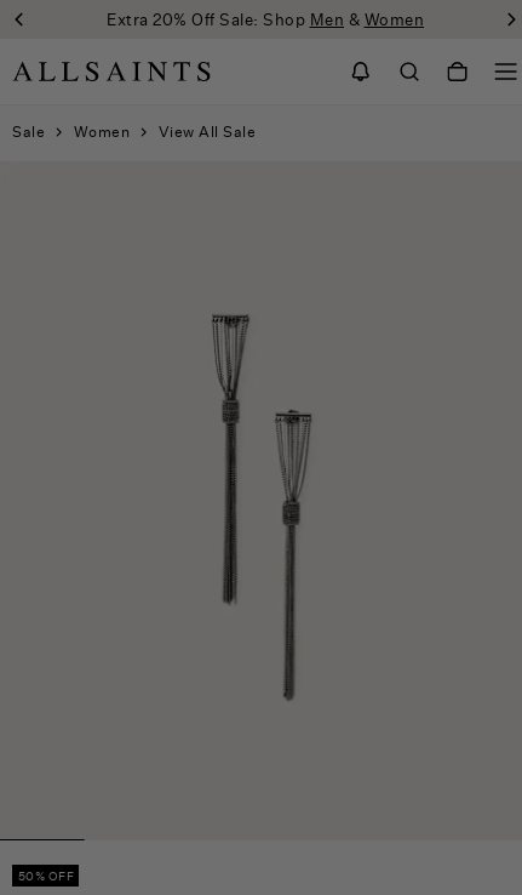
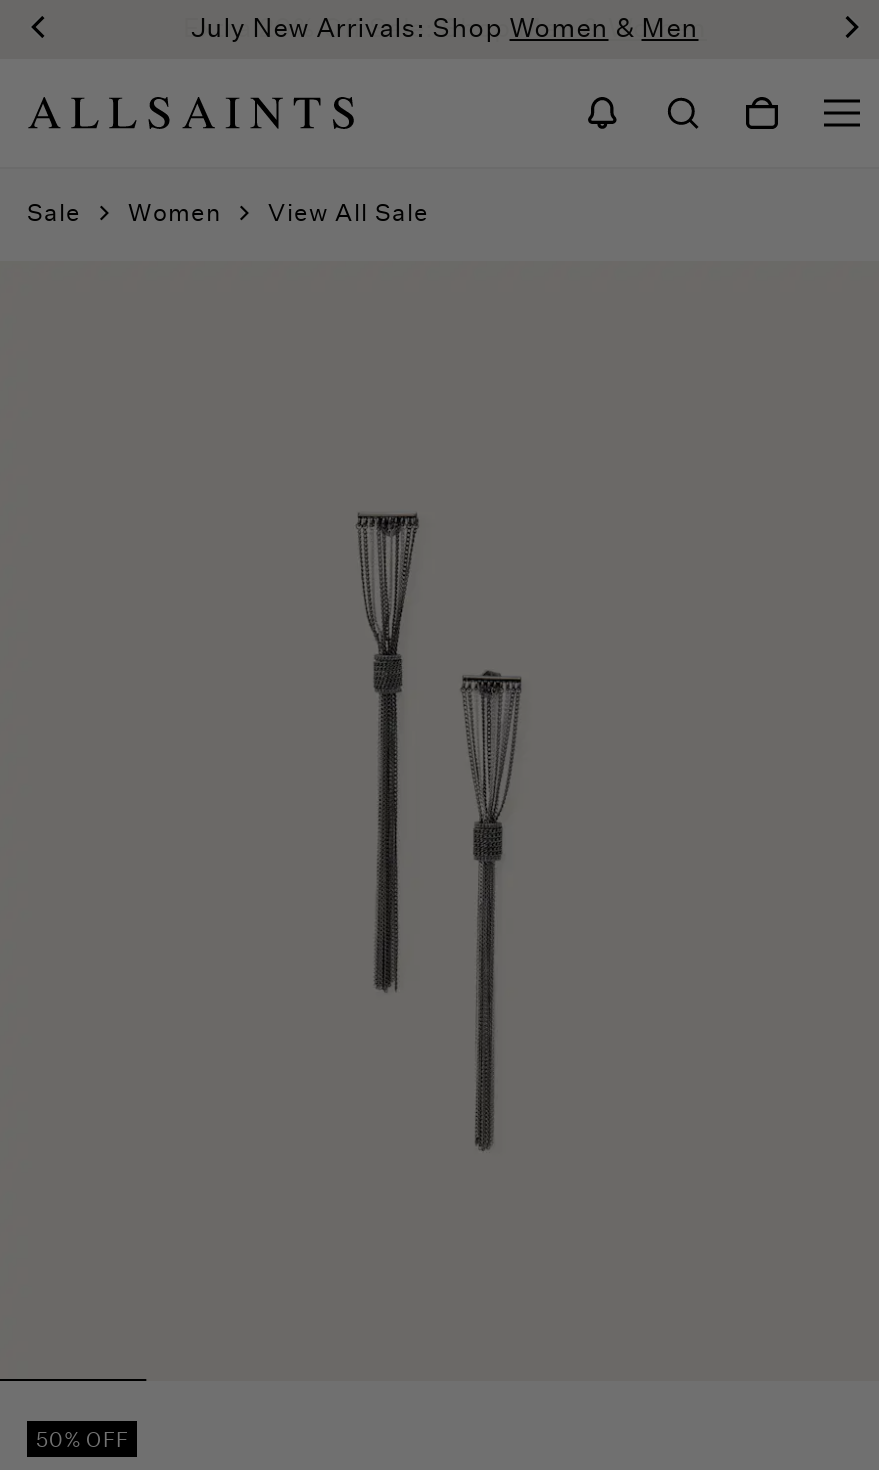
- Extra 20% Off Sale: Shop Men & Women
+ July New Arrivals: Shop Women & Men
